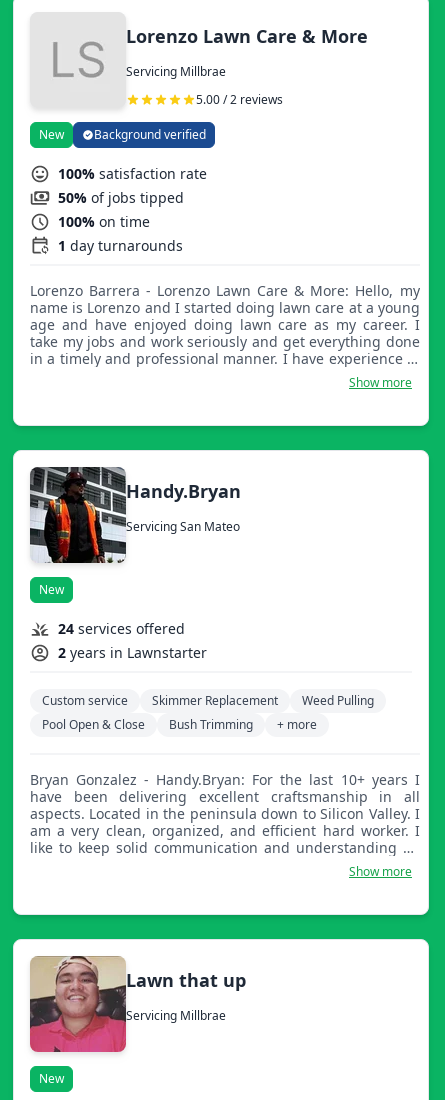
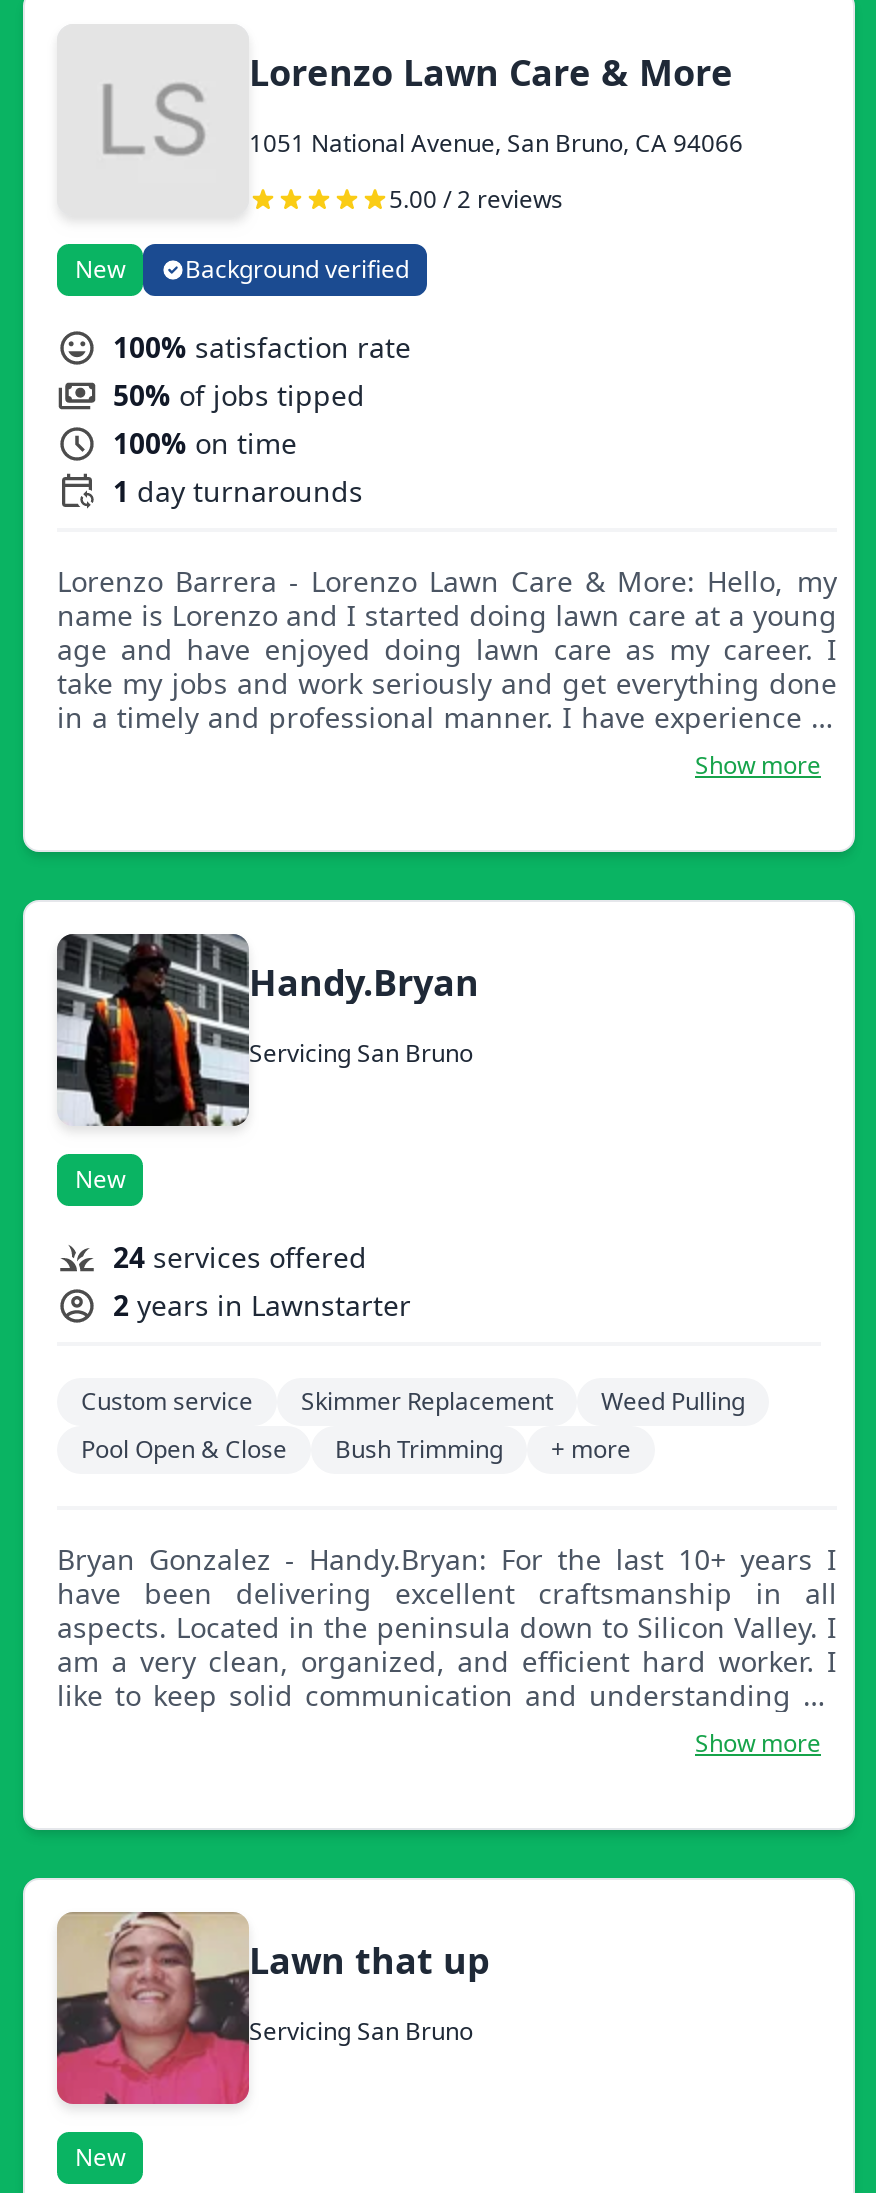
- Servicing Millbrae
+ 1051 National Avenue, San Bruno, CA 94066

- Servicing San Mateo
+ Servicing San Bruno

- Servicing Millbrae
+ Servicing San Bruno
